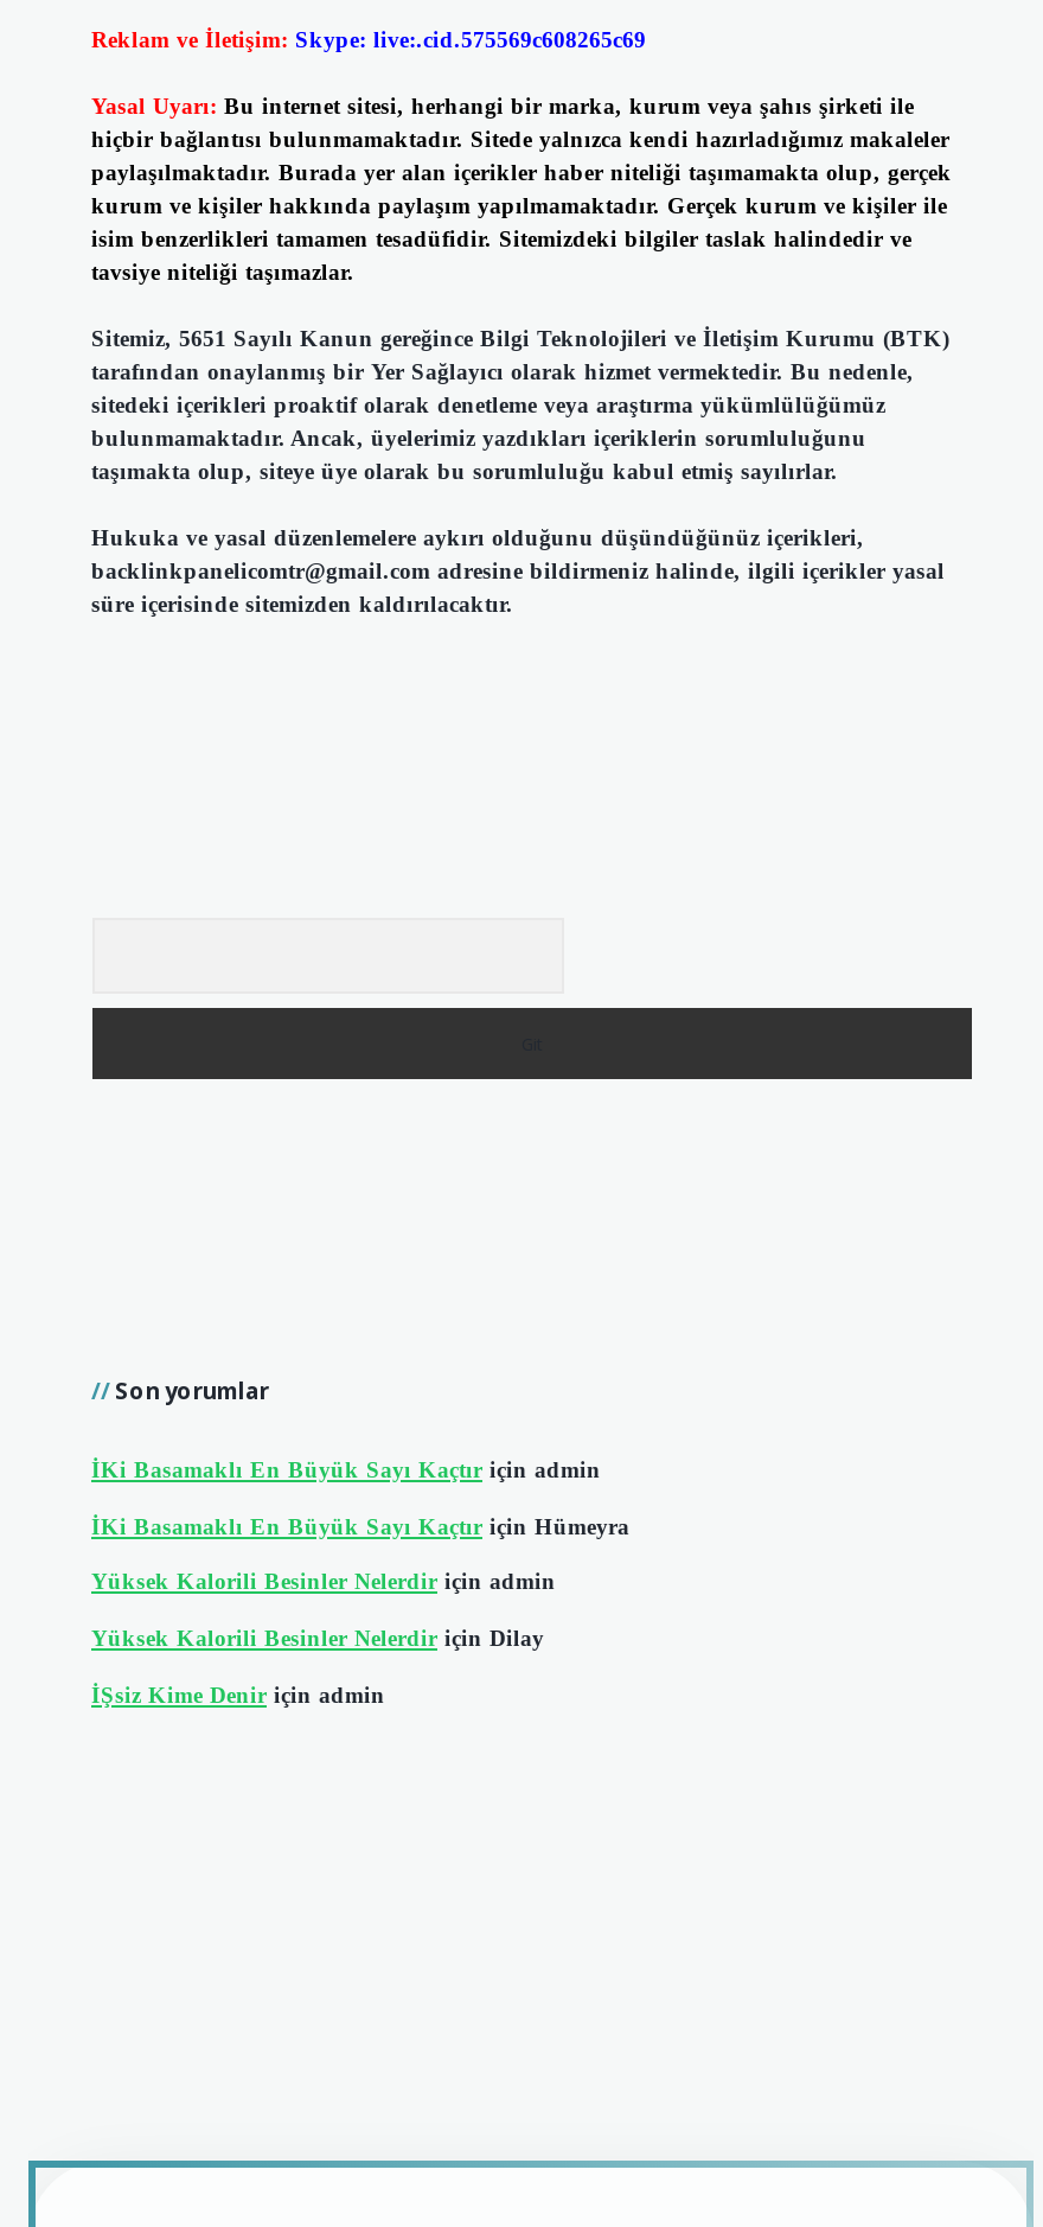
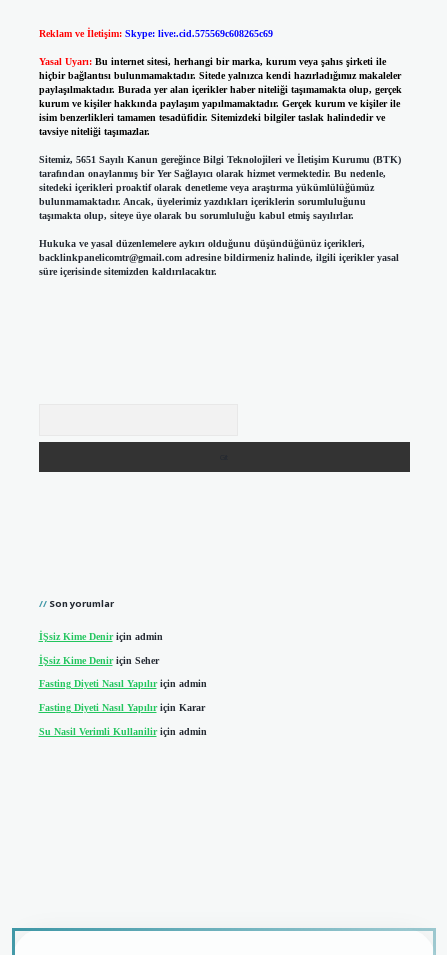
- İKi Basamaklı En Büyük Sayı Kaçtır için admin
- İKi Basamaklı En Büyük Sayı Kaçtır için Hümeyra
- Yüksek Kalorili Besinler Nelerdir için admin
- Yüksek Kalorili Besinler Nelerdir için Dilay

moved up: İŞsiz Kime Denir için admin

+ İŞsiz Kime Denir için Seher
+ Fasting Diyeti Nasıl Yapılır için admin
+ Fasting Diyeti Nasıl Yapılır için Karar
+ Su Nasil Verimli Kullanilir için admin
